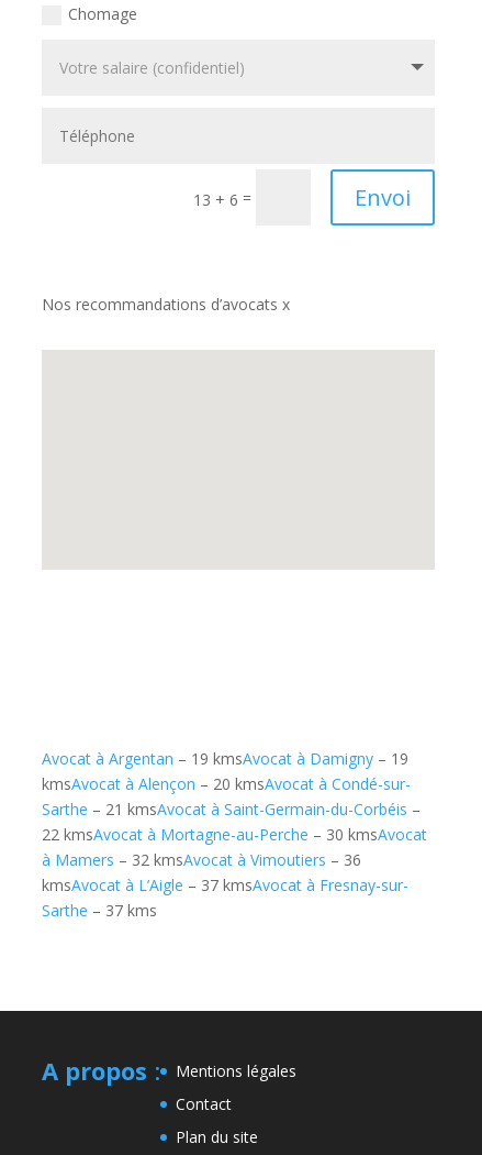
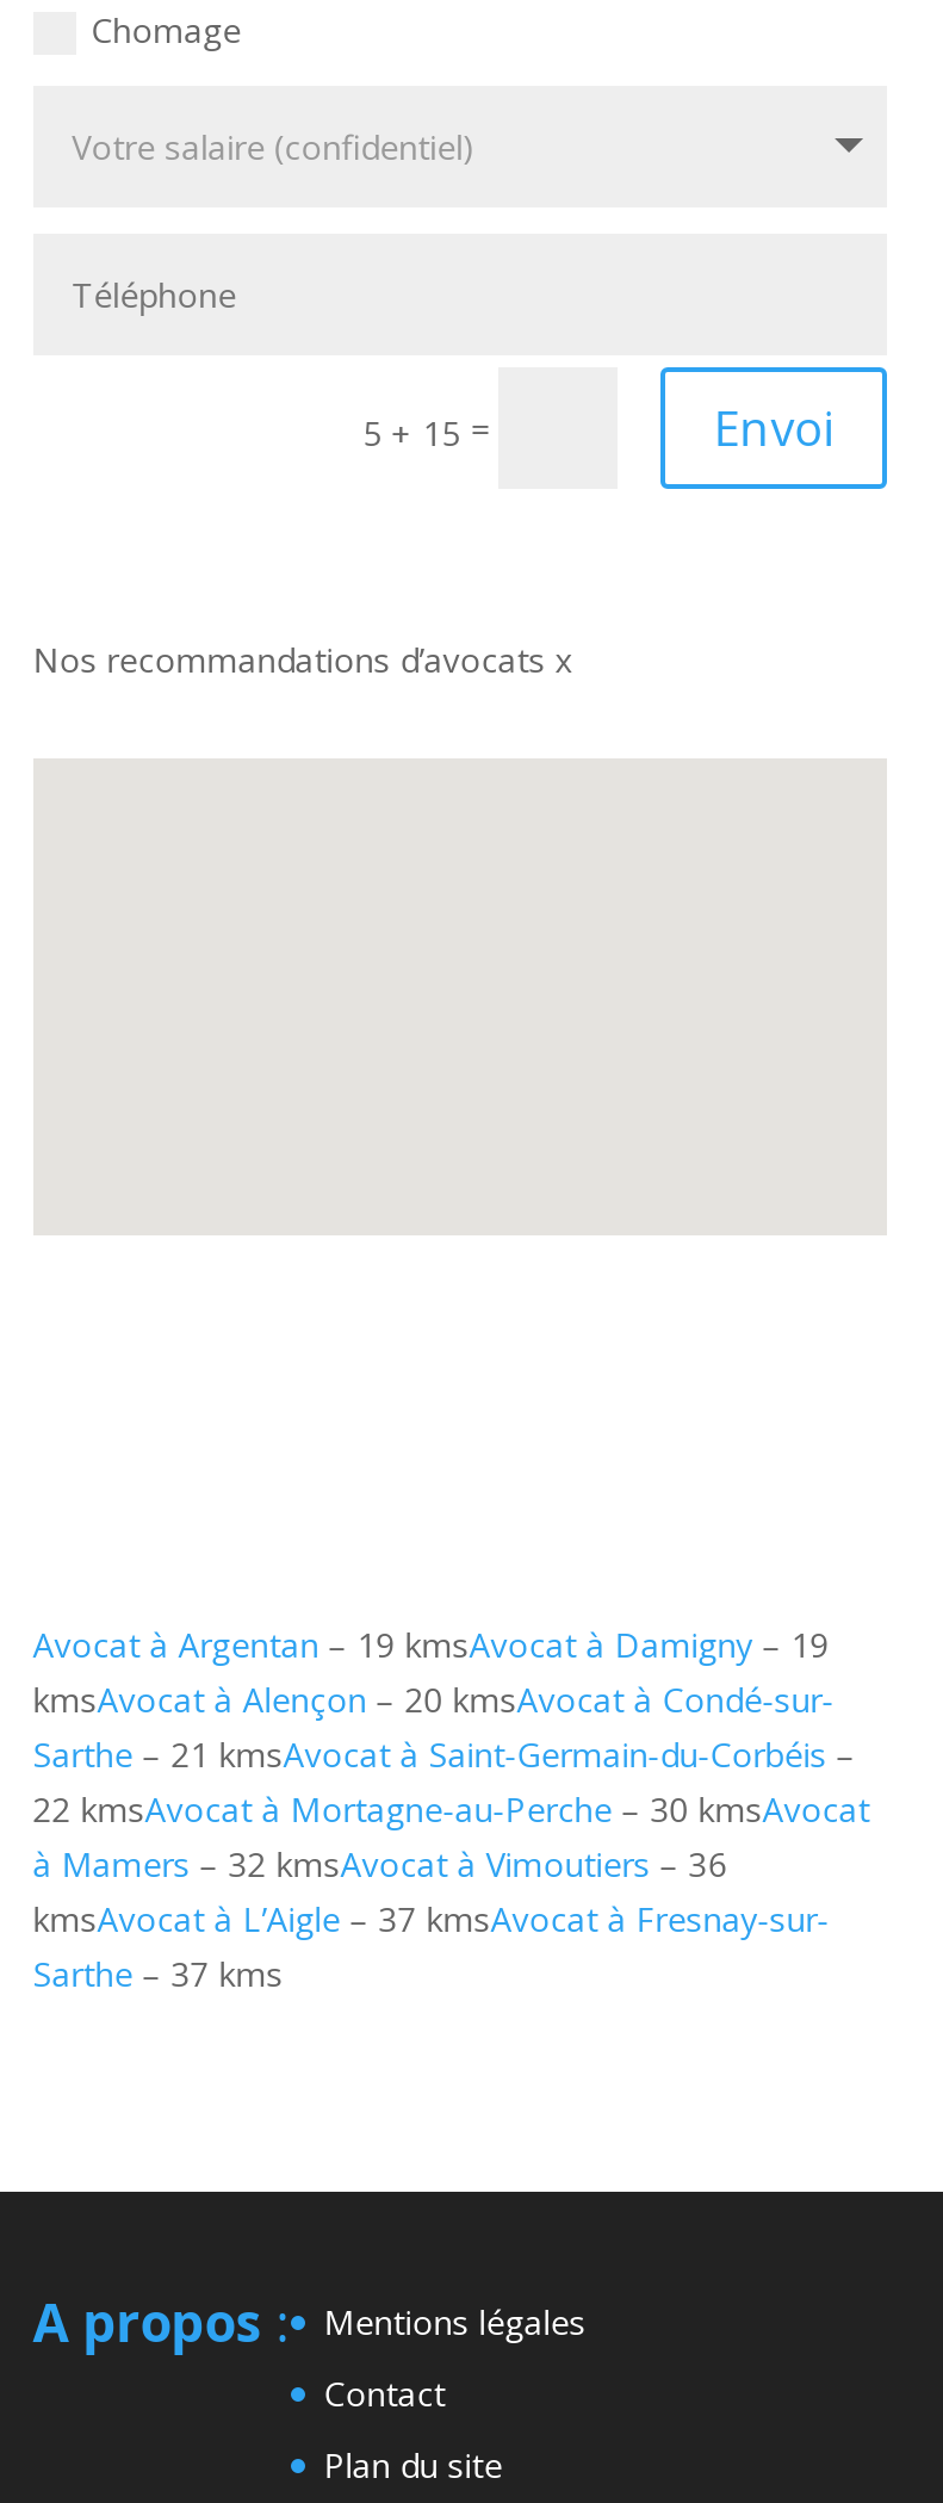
- 13 + 6 =
+ 5 + 15 =
